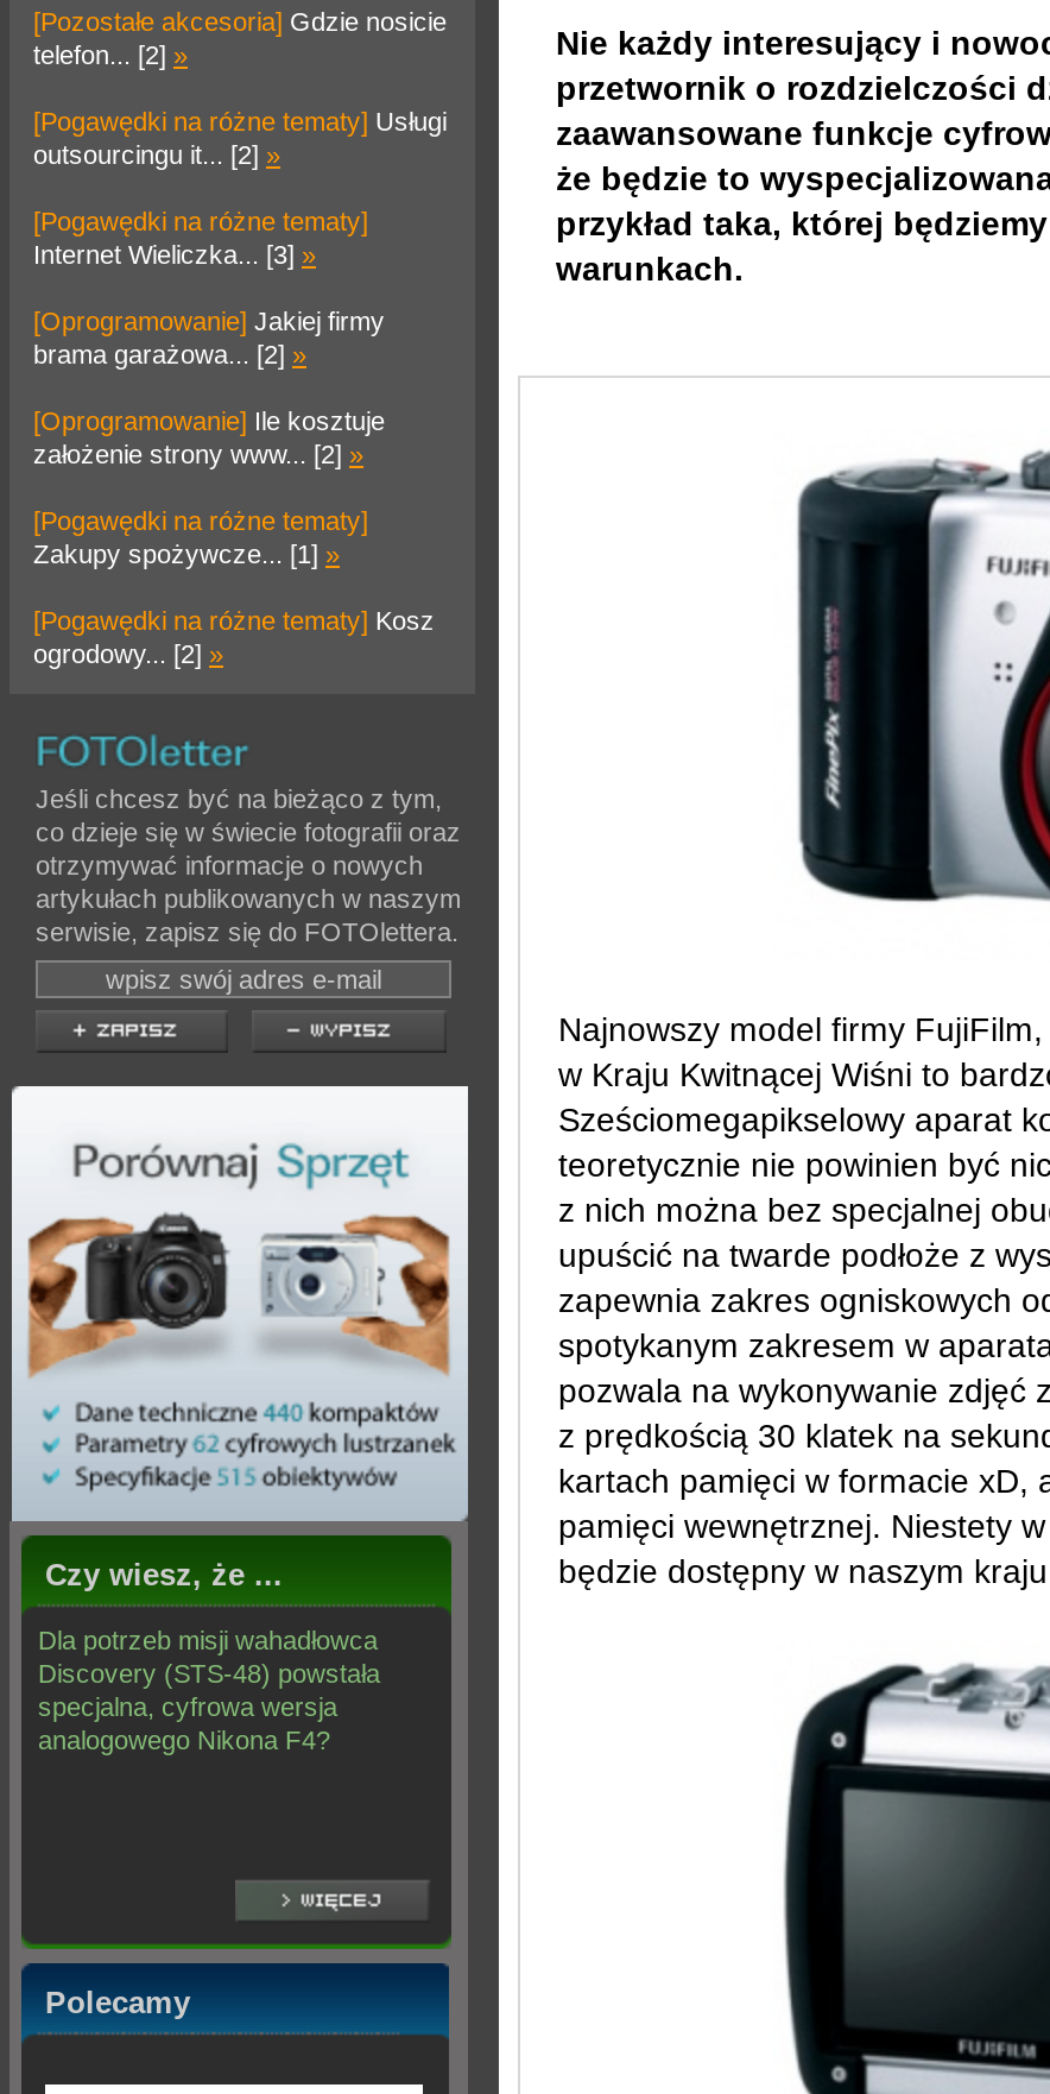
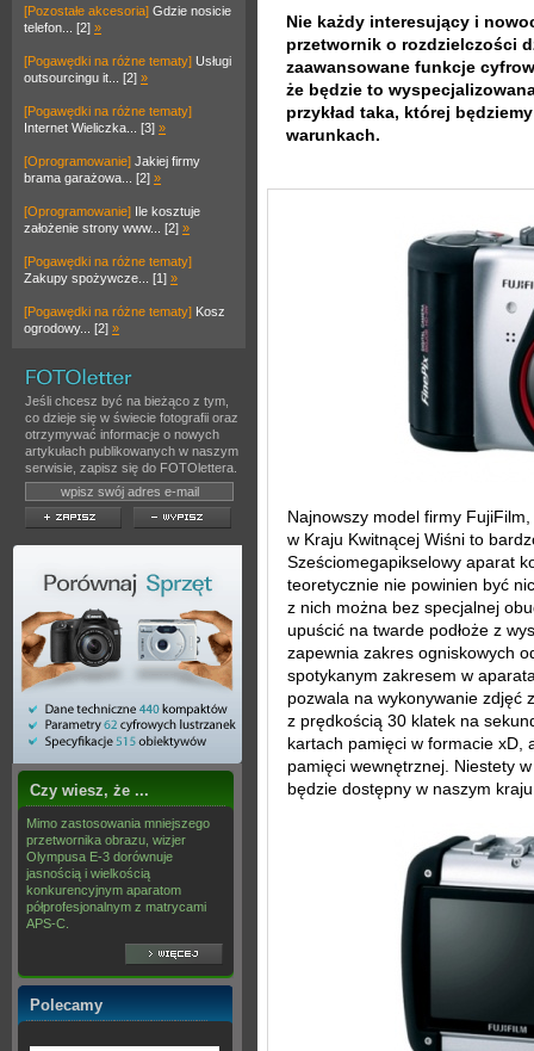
- Dla potrzeb misji wahadłowca
- Discovery (STS-48) powstała
- specjalna, cyfrowa wersja
- analogowego Nikona F4?
+ Mimo zastosowania mniejszego
+ przetwornika obrazu, wizjer
+ Olympusa E-3 dorównuje
+ jasnością i wielkością
+ konkurencyjnym aparatom
+ półprofesjonalnym z matrycami
+ APS-C.
